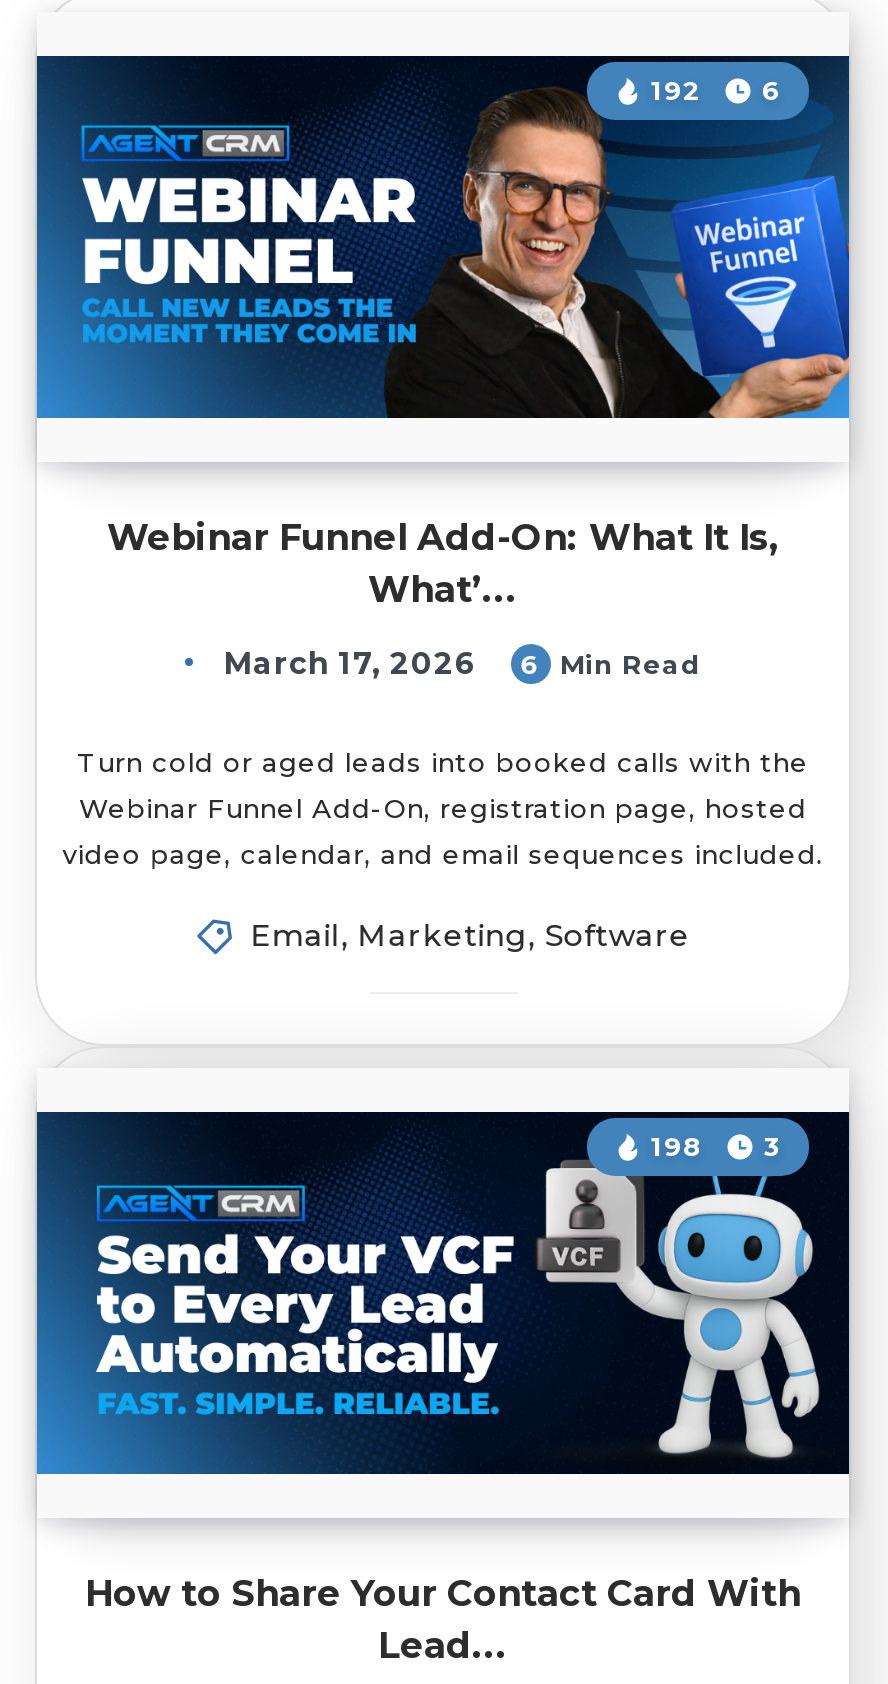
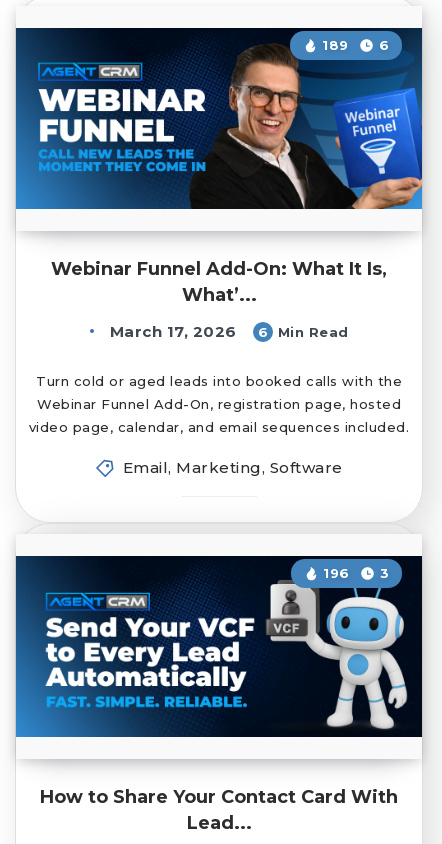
- 192 6
+ 189 6

- 198 3
+ 196 3
